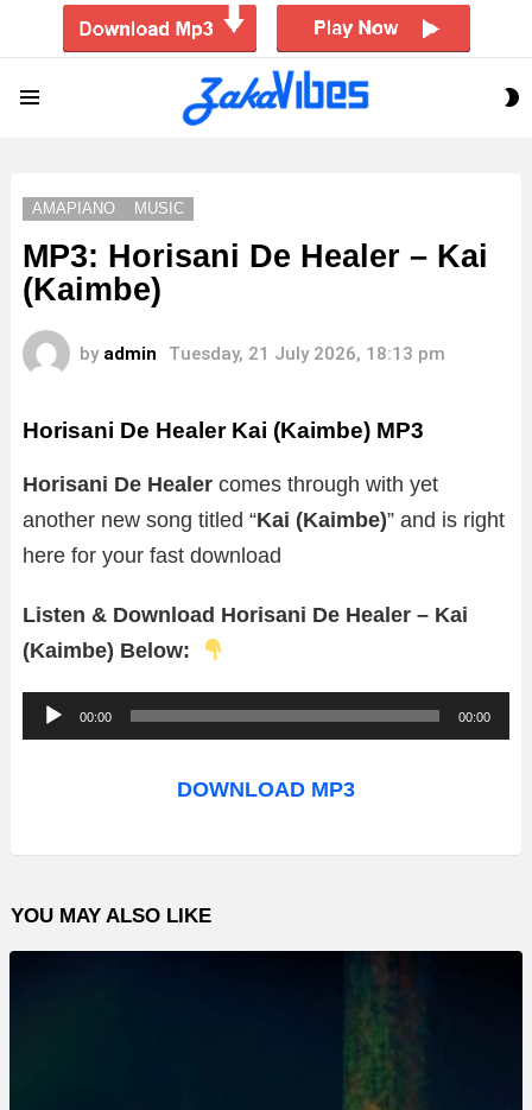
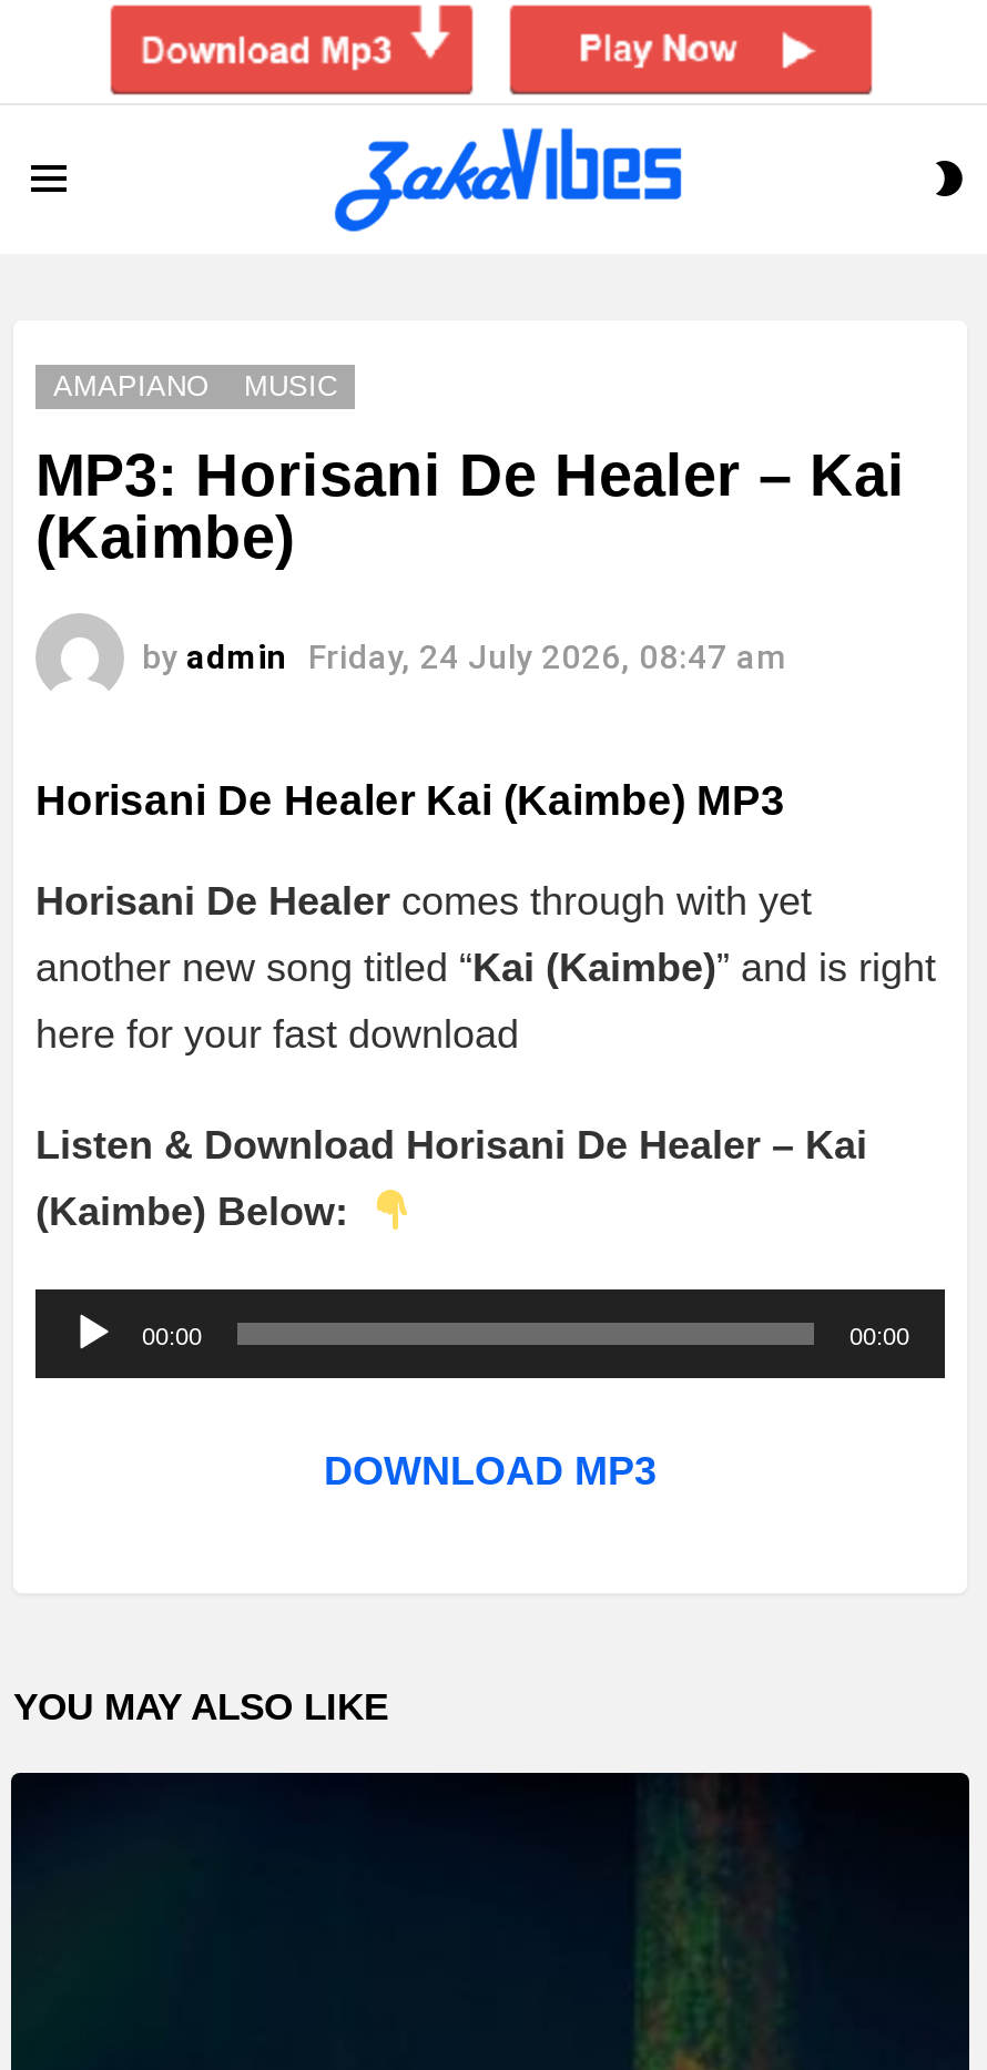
- by admin Tuesday, 21 July 2026, 18:13 pm
+ by admin Friday, 24 July 2026, 08:47 am
